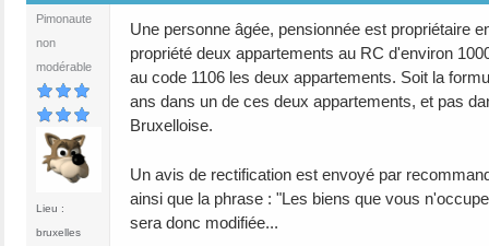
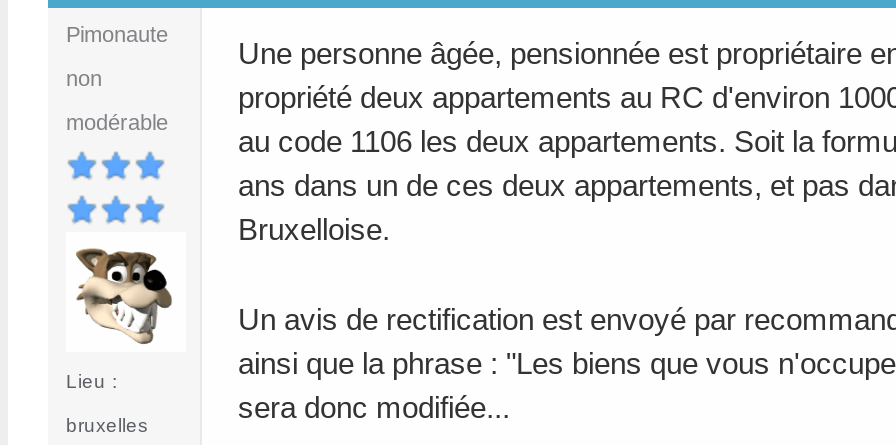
- [image]
+ [image]
